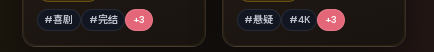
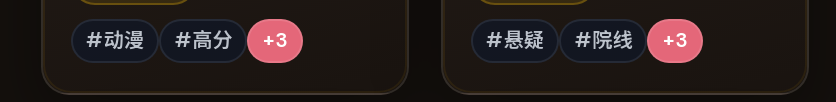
- #喜剧
- #完结
+ #动漫
+ #高分

- #4K
+ #院线
